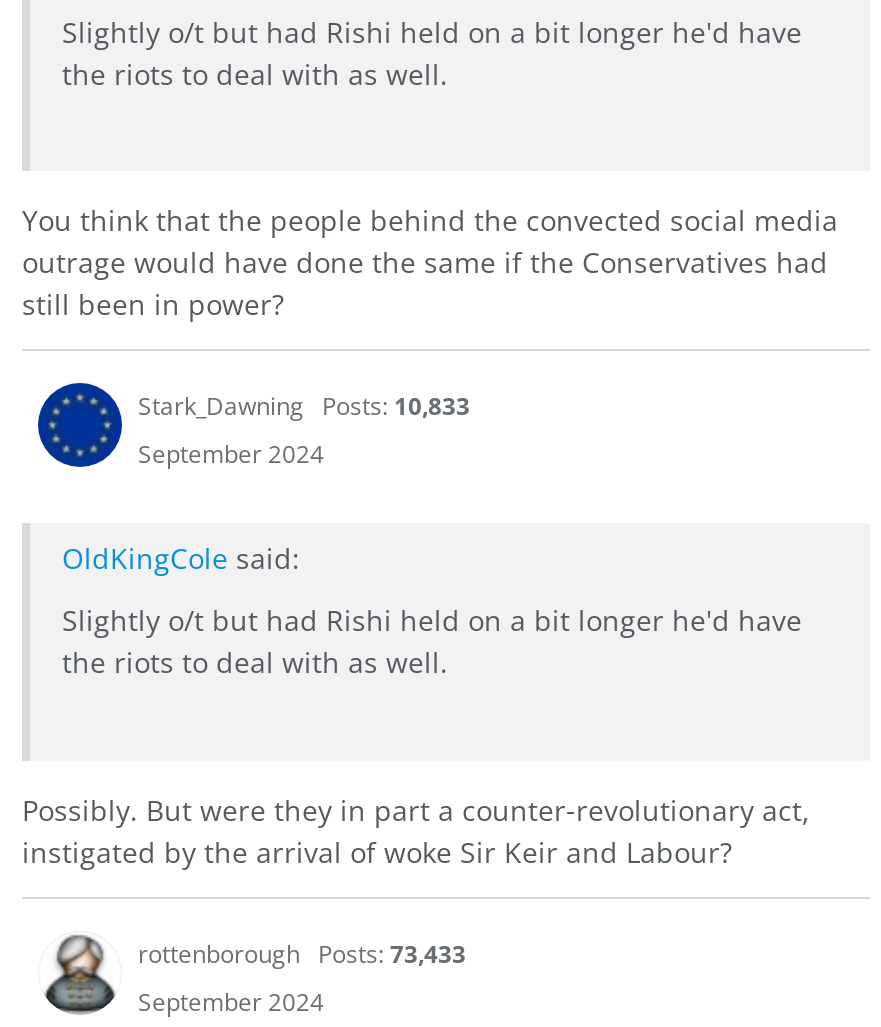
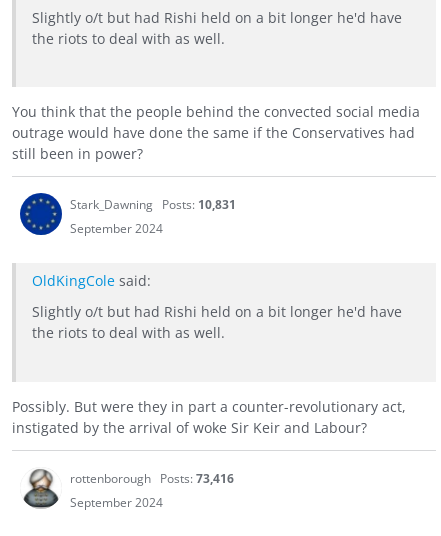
- Stark_Dawning Posts: 10,833
+ Stark_Dawning Posts: 10,831

- rottenborough Posts: 73,433
+ rottenborough Posts: 73,416
